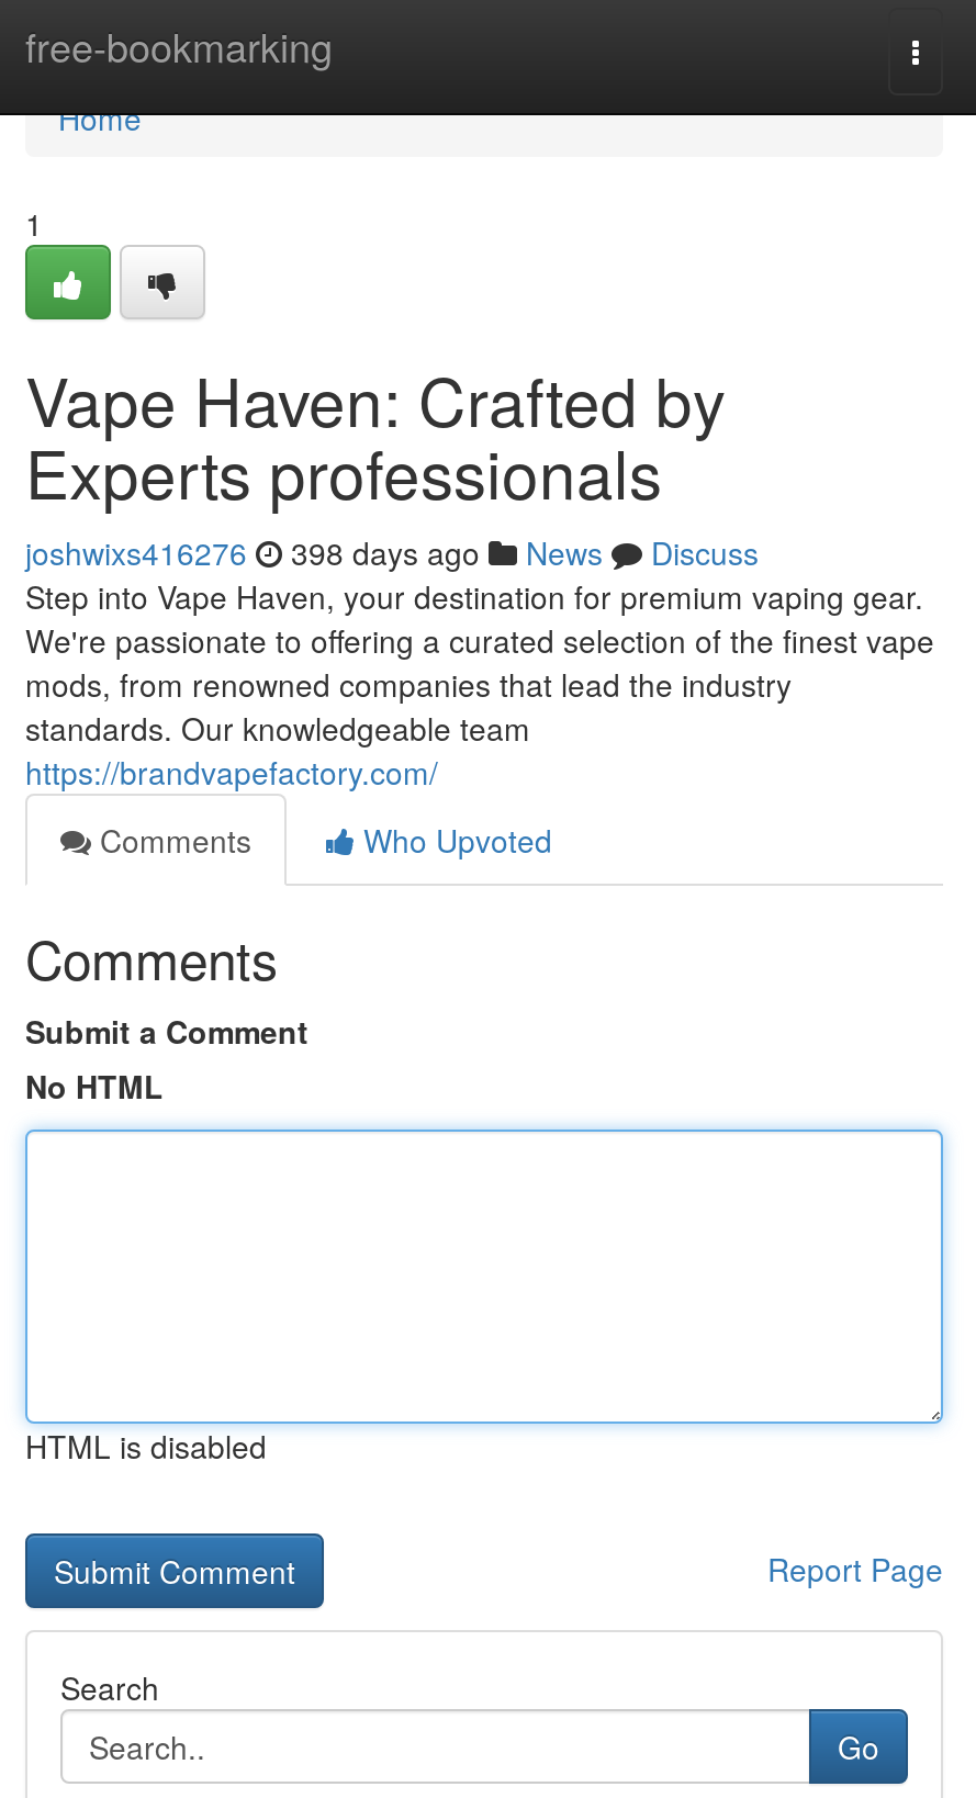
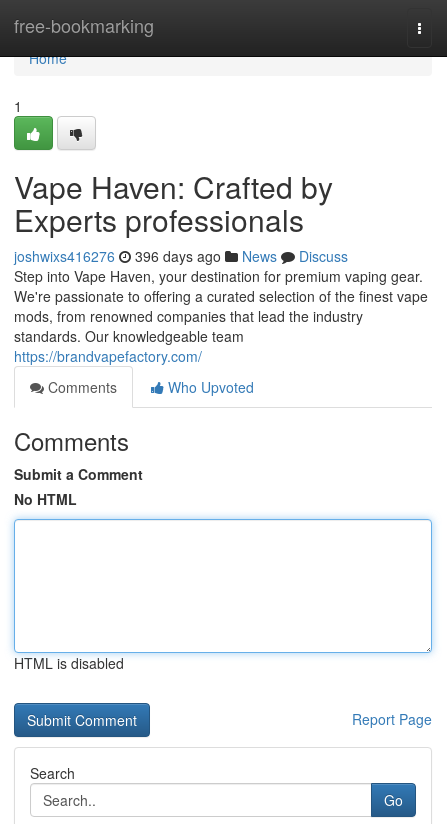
- joshwixs416276 398 days ago News Discuss
+ joshwixs416276 396 days ago News Discuss
